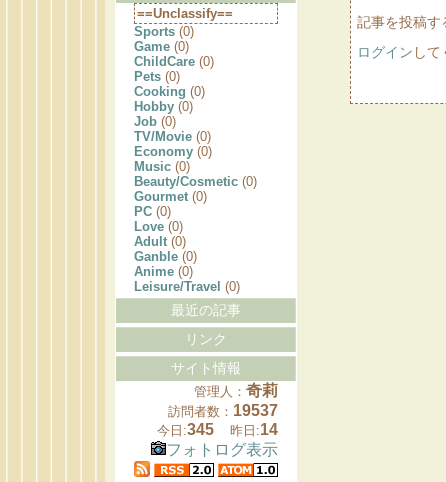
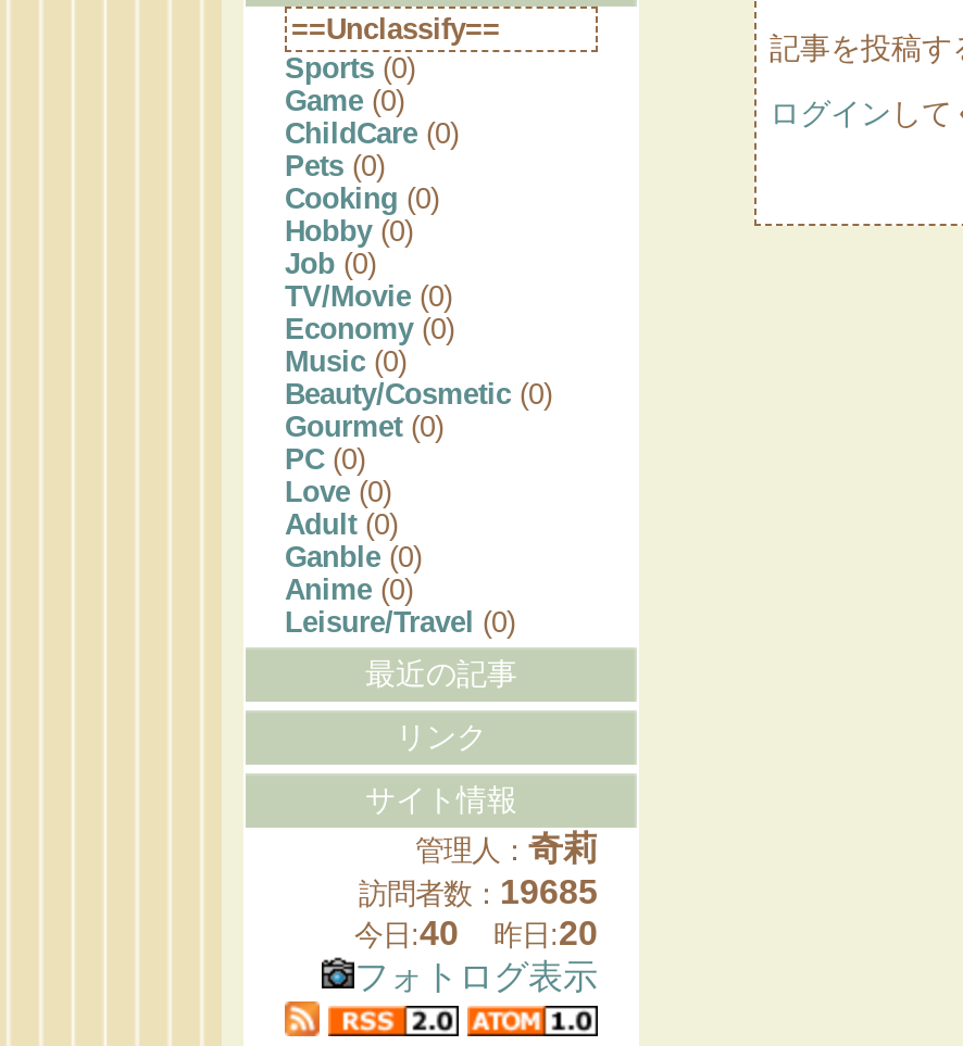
- 訪問者数：19537
+ 訪問者数：19685

- 今日: 345
+ 今日: 40

- 昨日: 14
+ 昨日: 20
